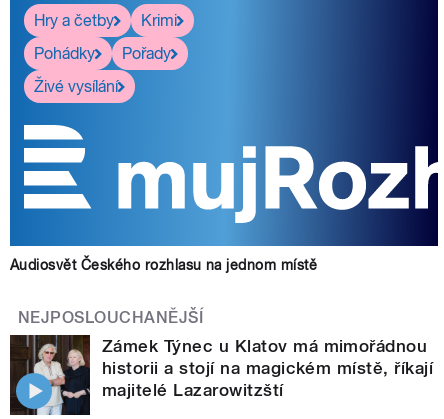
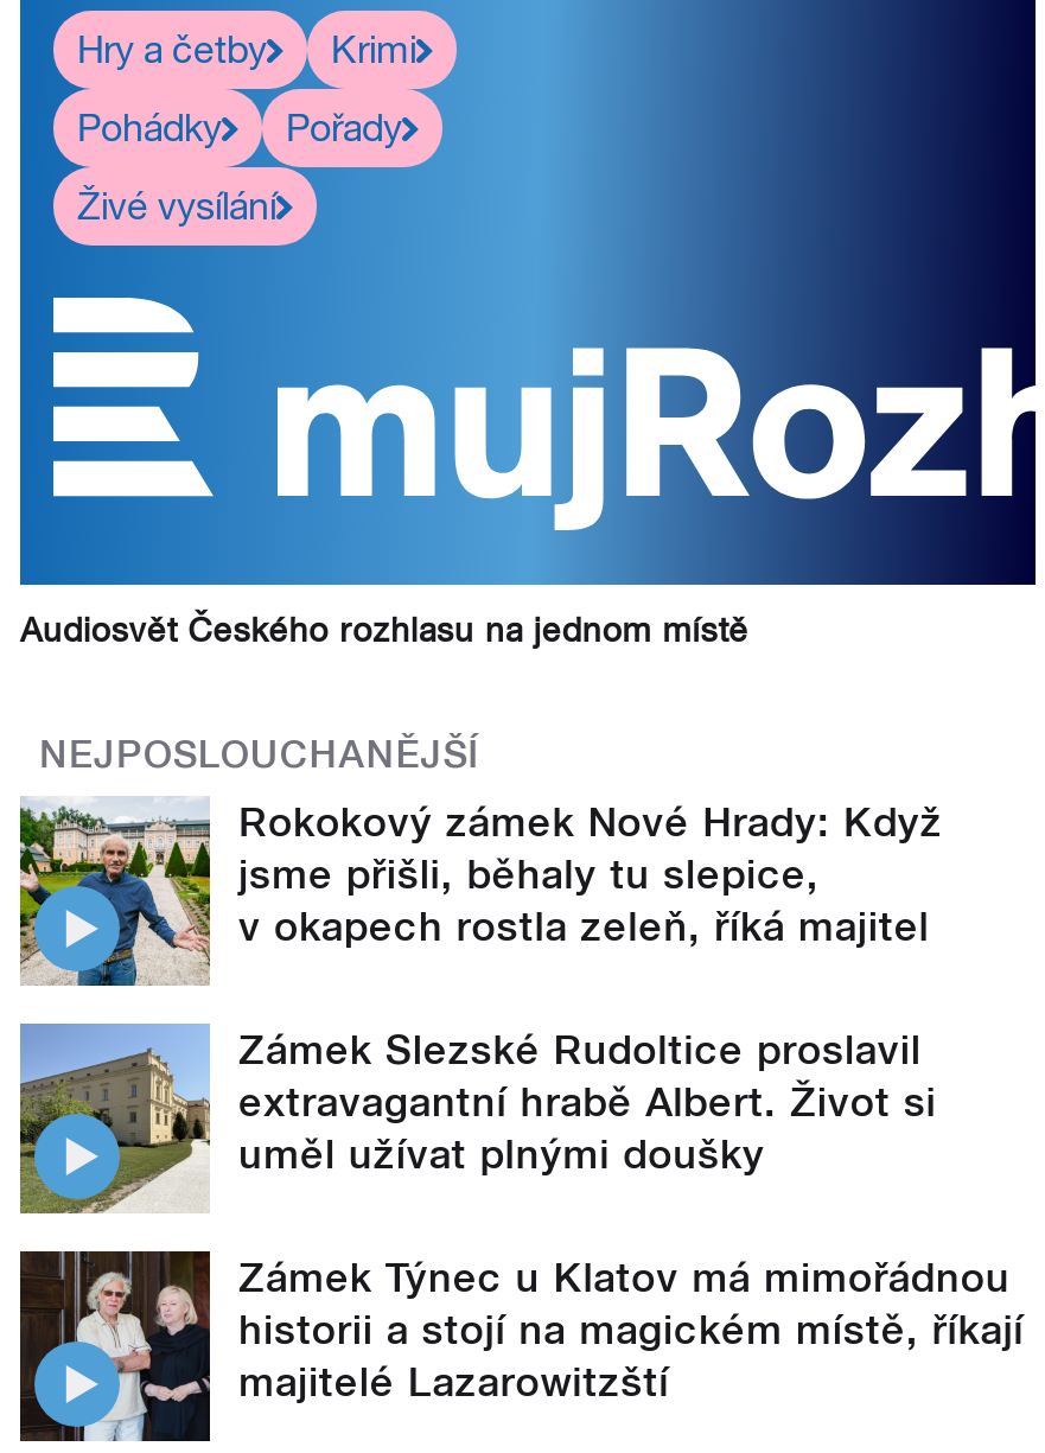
+ [image]
+ Rokokový zámek Nové Hrady: Když
+ jsme přišli, běhaly tu slepice,
+ v okapech rostla zeleň, říká majitel
+ Zámek Slezské Rudoltice proslavil
+ extravagantní hrabě Albert. Život si
+ uměl užívat plnými doušky

+ [image]
